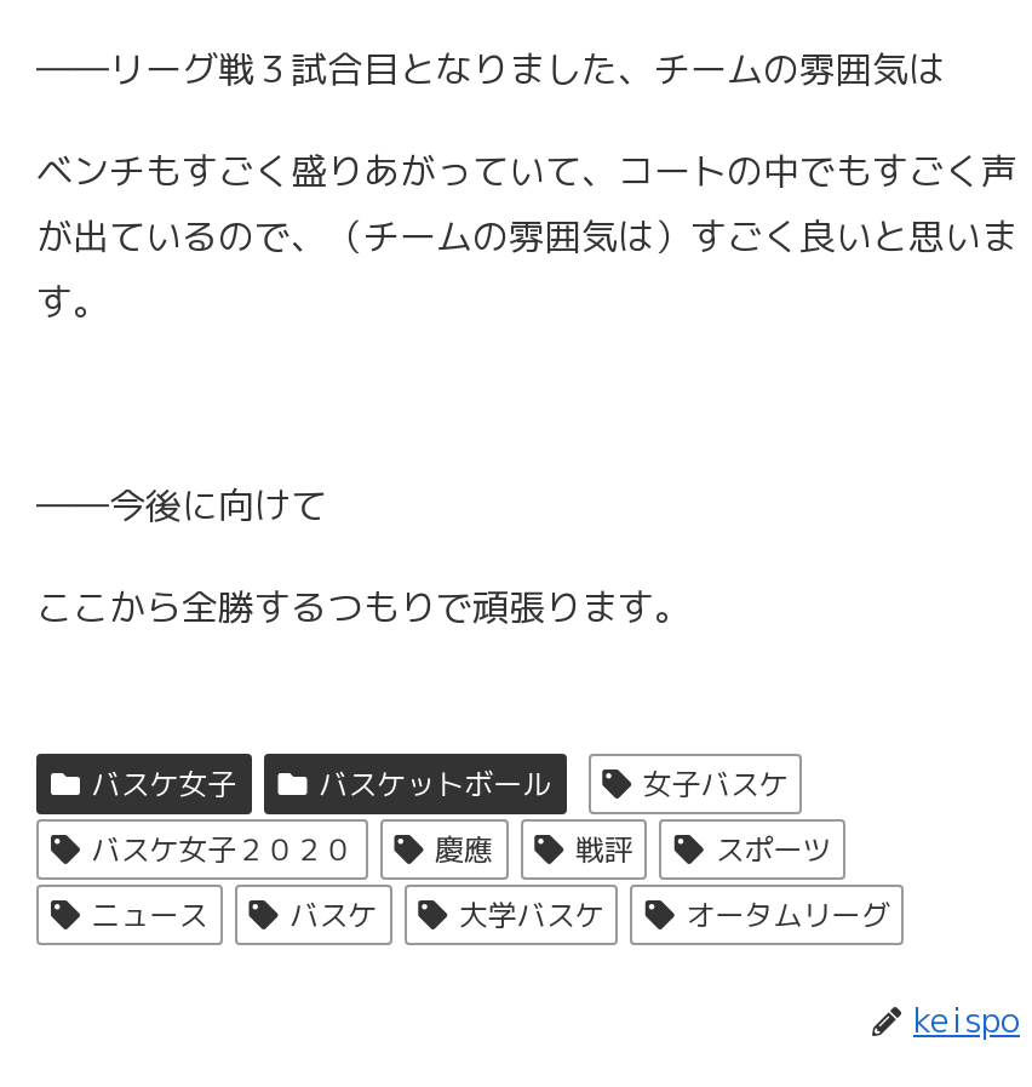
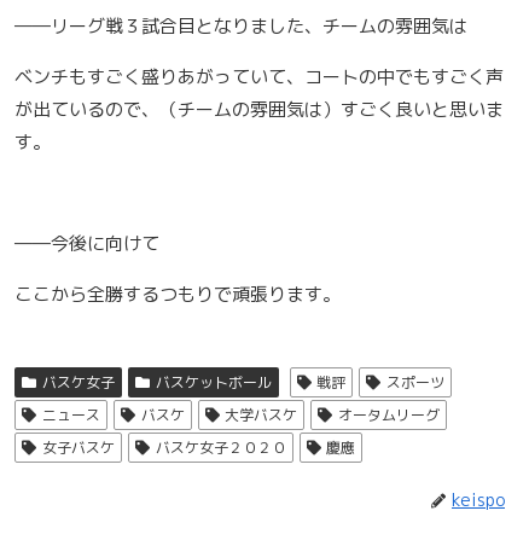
moved down: 女子バスケ | バスケ女子２０２０ | 慶應

moved up: 戦評 | スポーツ | ニュース | バスケ | 大学バスケ | オータムリーグ
